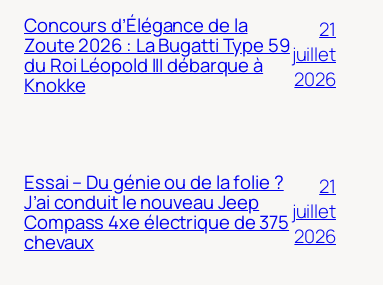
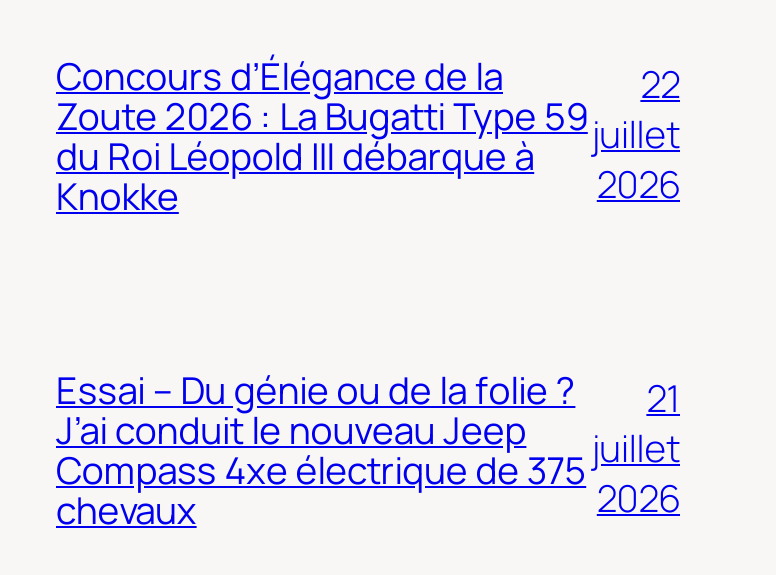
- 21
+ 22
